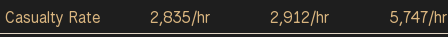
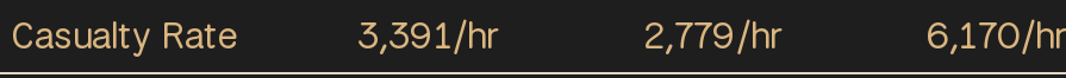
- 2,835/hr
- 2,912/hr
- 5,747/hr
+ 3,391/hr
+ 2,779/hr
+ 6,170/hr
